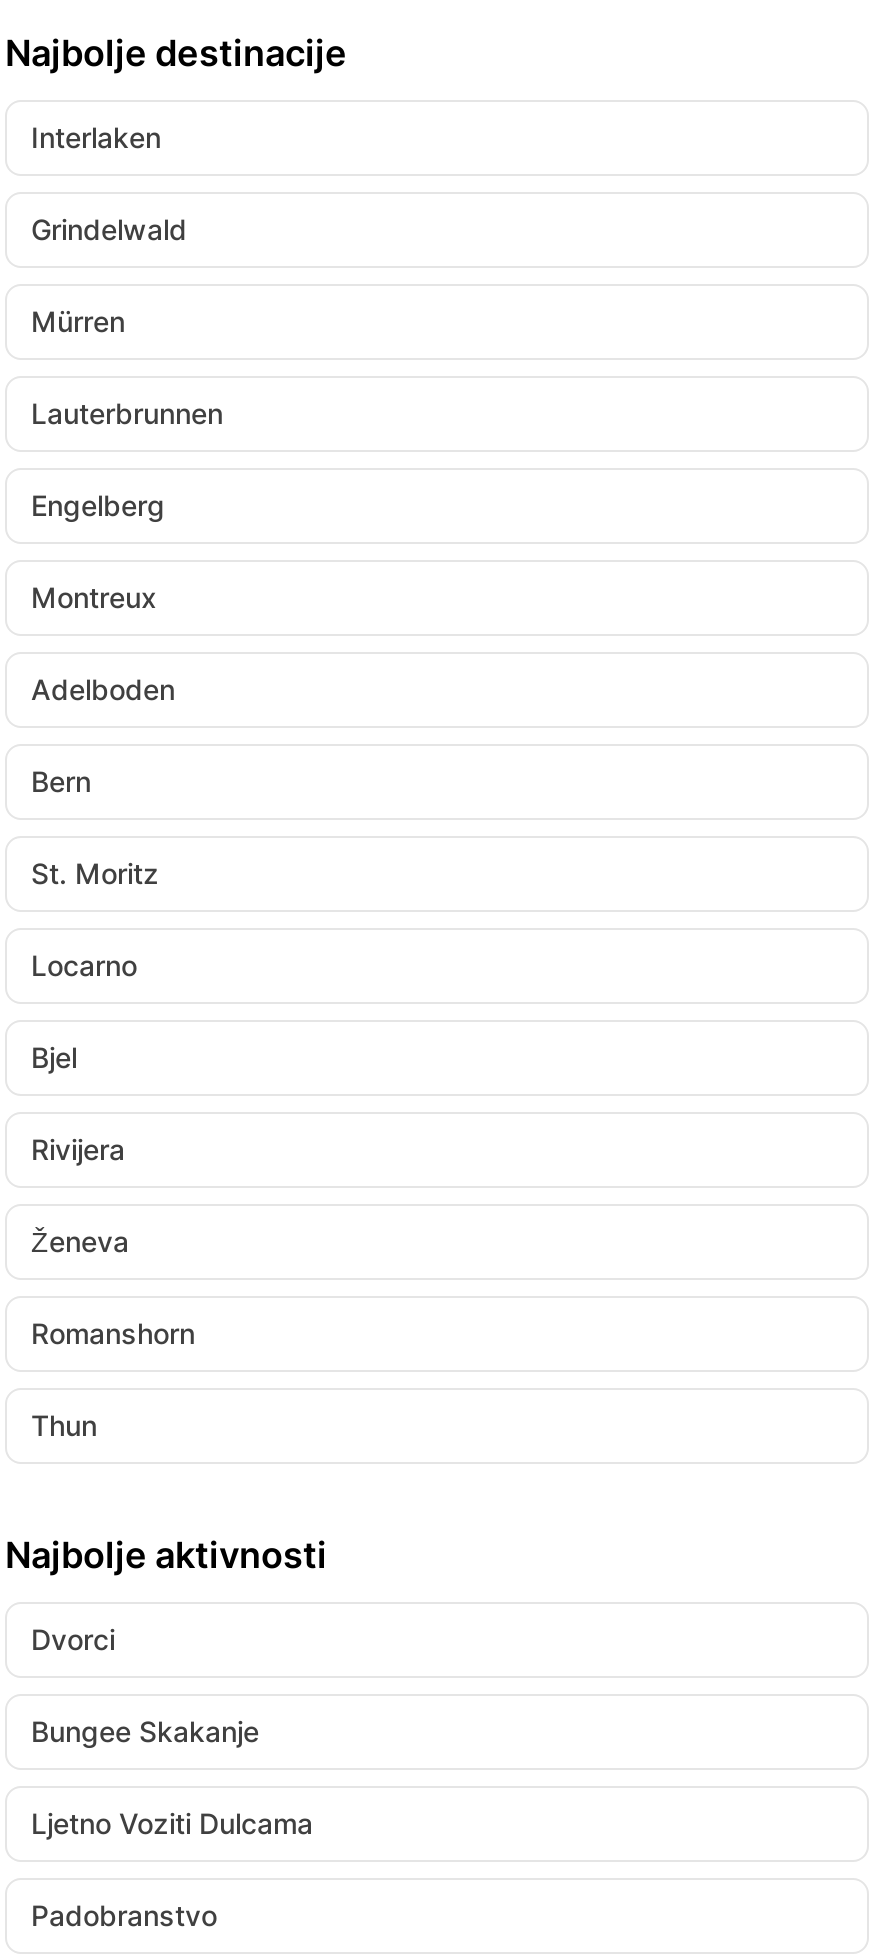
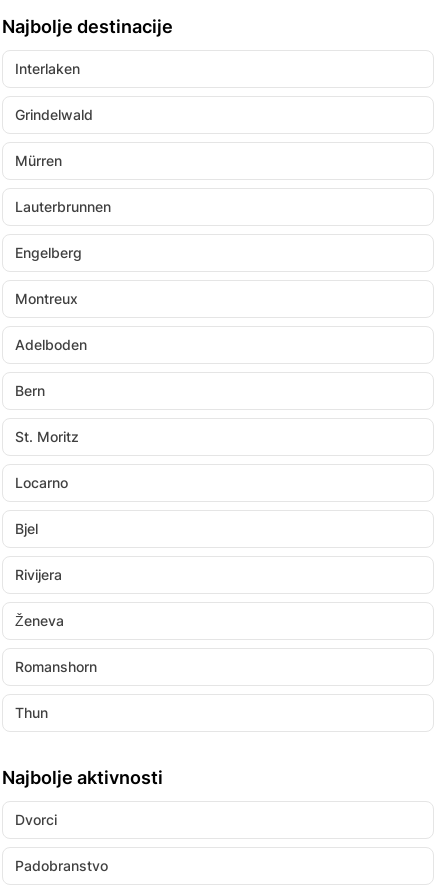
- Bungee Skakanje
- Ljetno Voziti Dulcama
